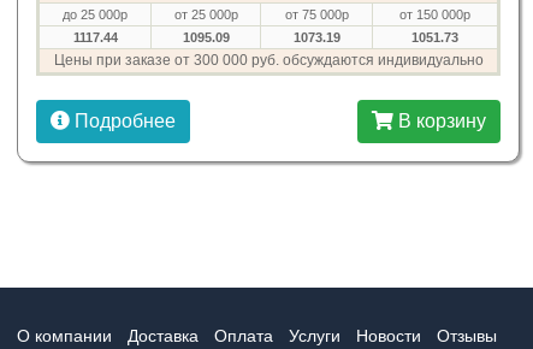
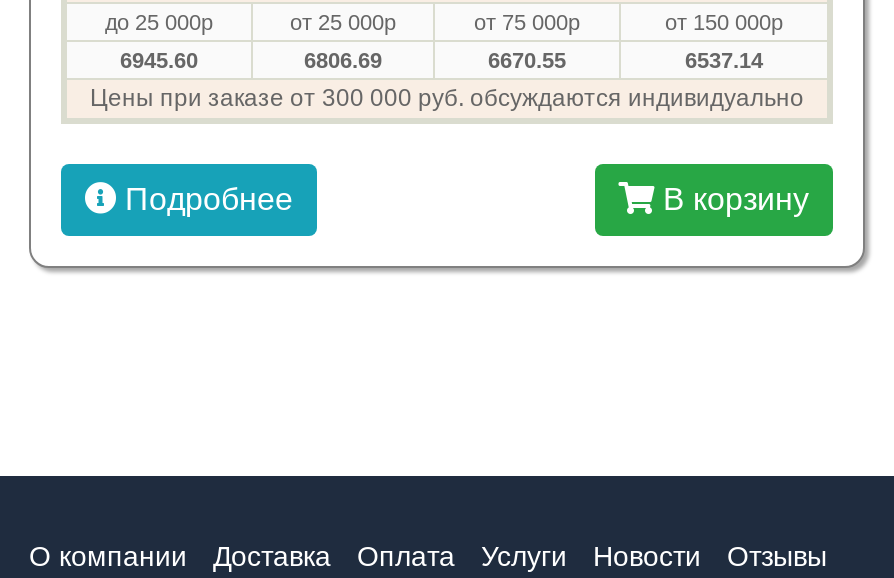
- 1117.44
+ 6945.60

- 1095.09
+ 6806.69

- 1073.19
+ 6670.55

- 1051.73
+ 6537.14
